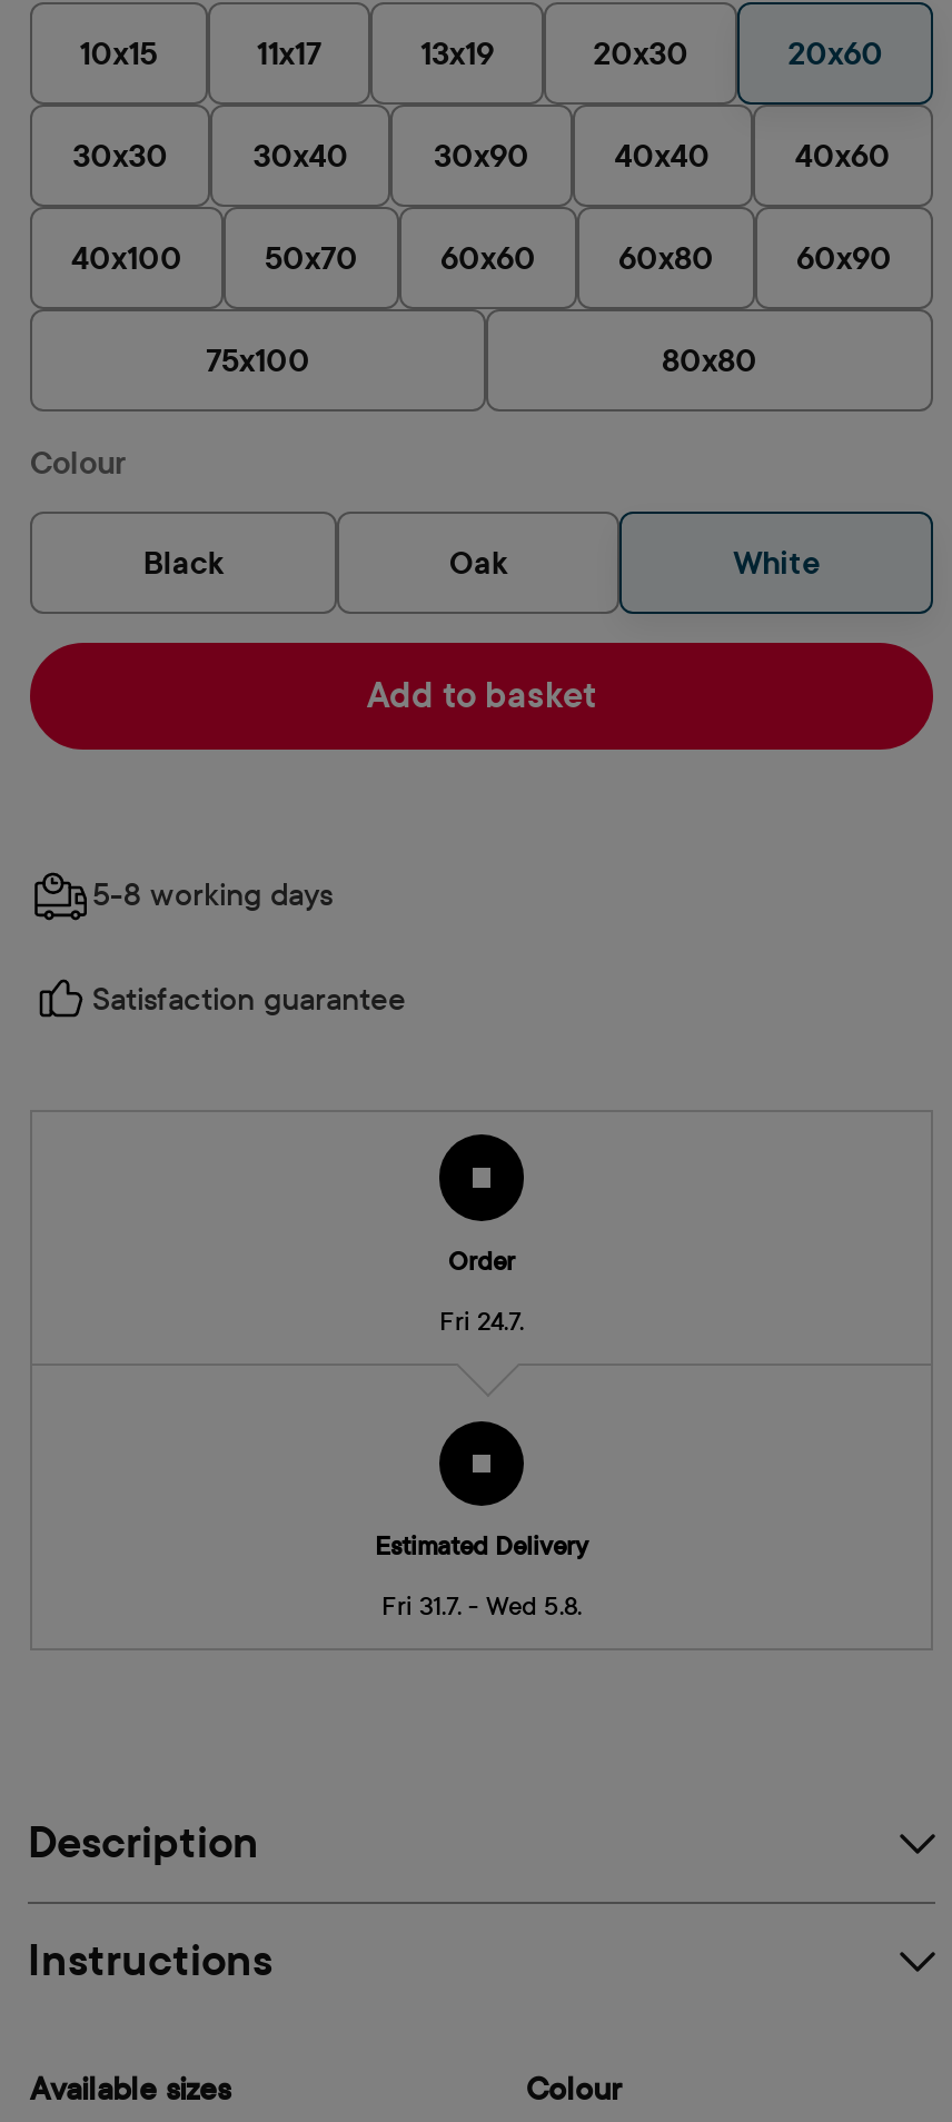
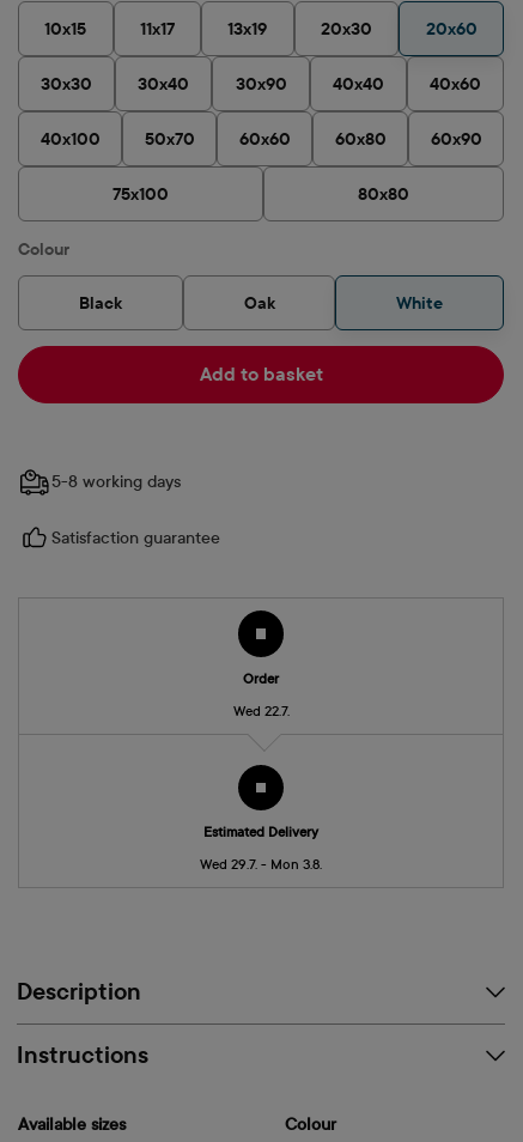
- Fri 24.7.
+ Wed 22.7.

- Fri 31.7. - Wed 5.8.
+ Wed 29.7. - Mon 3.8.
